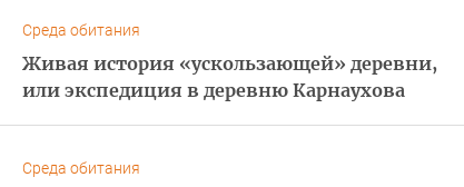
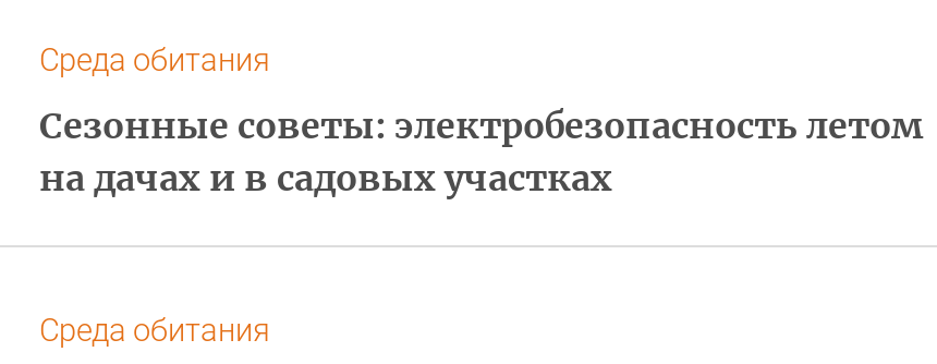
- Живая история «ускользающей» деревни,
- или экспедиция в деревню Карнаухова
+ Сезонные советы: электробезопасность летом
+ на дачах и в садовых участках
